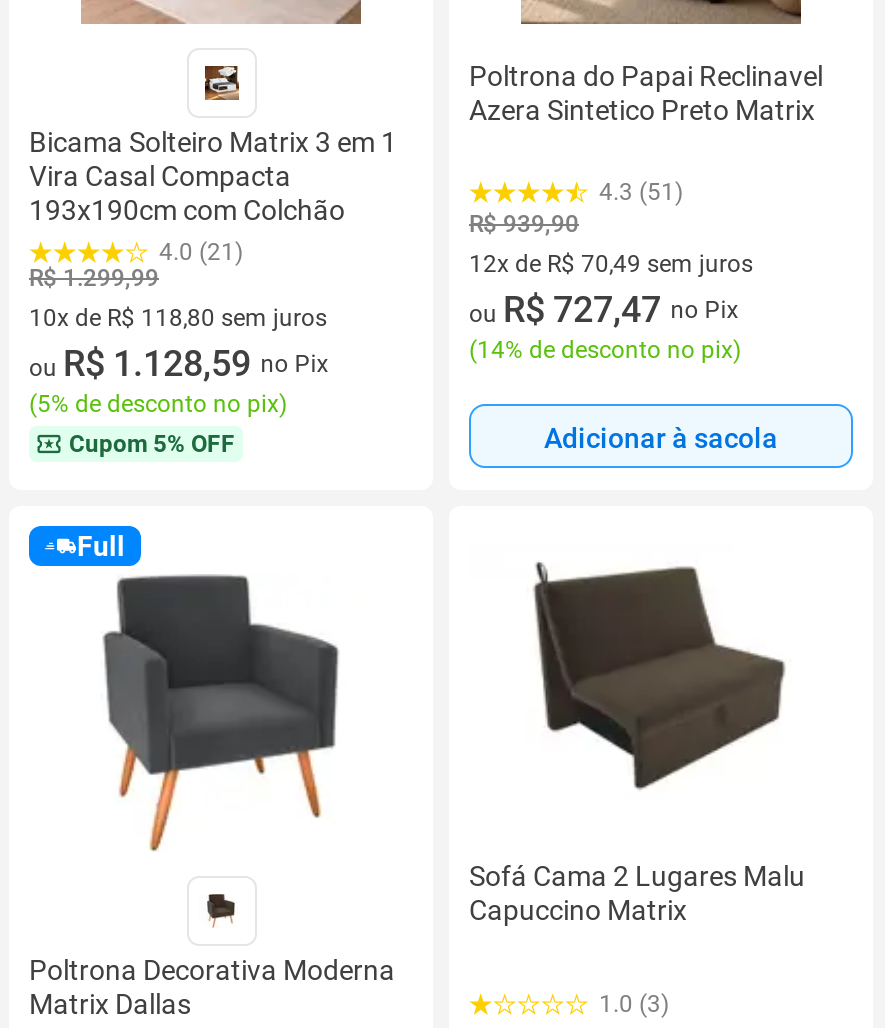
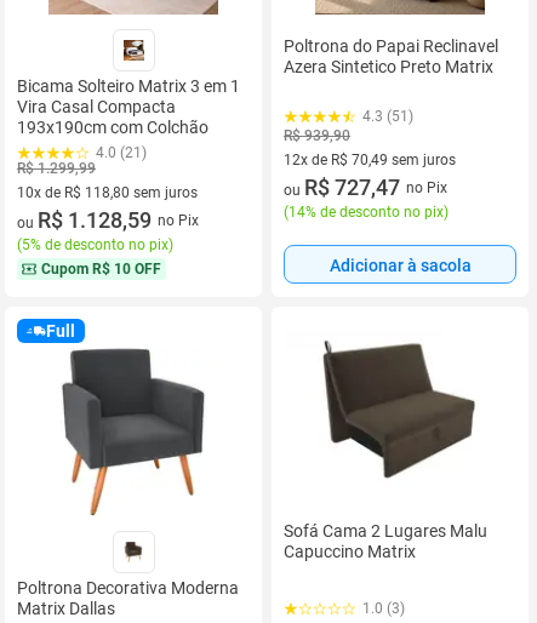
- Cupom 5% OFF
+ Cupom R$ 10 OFF
